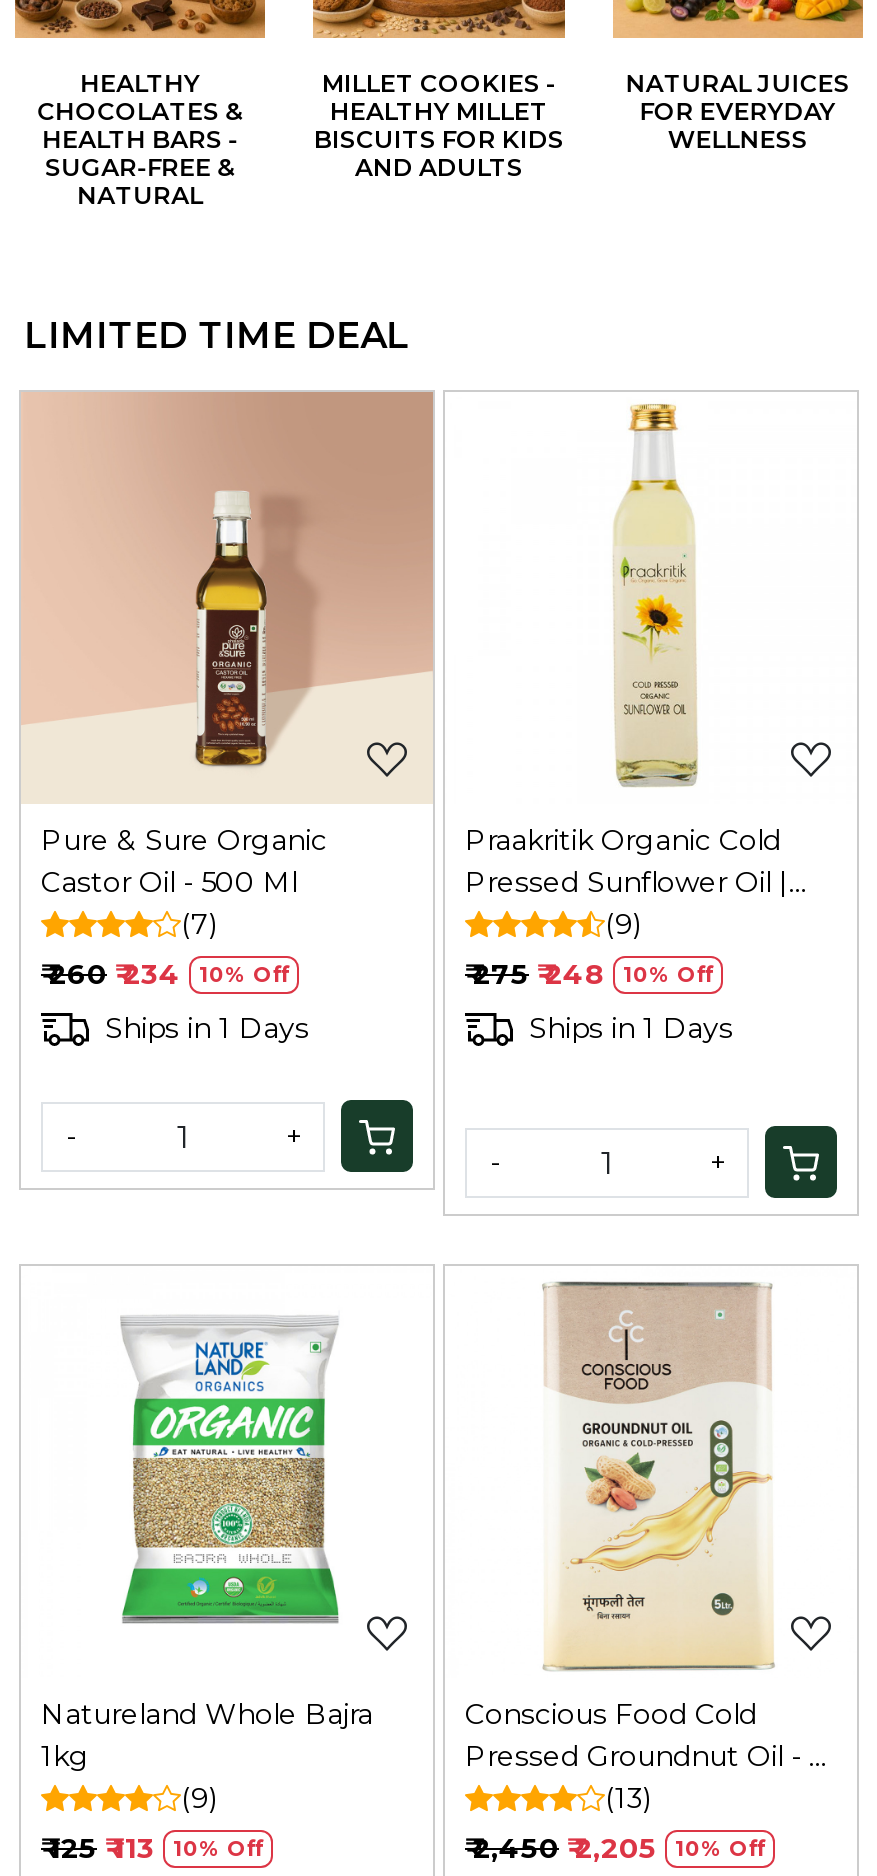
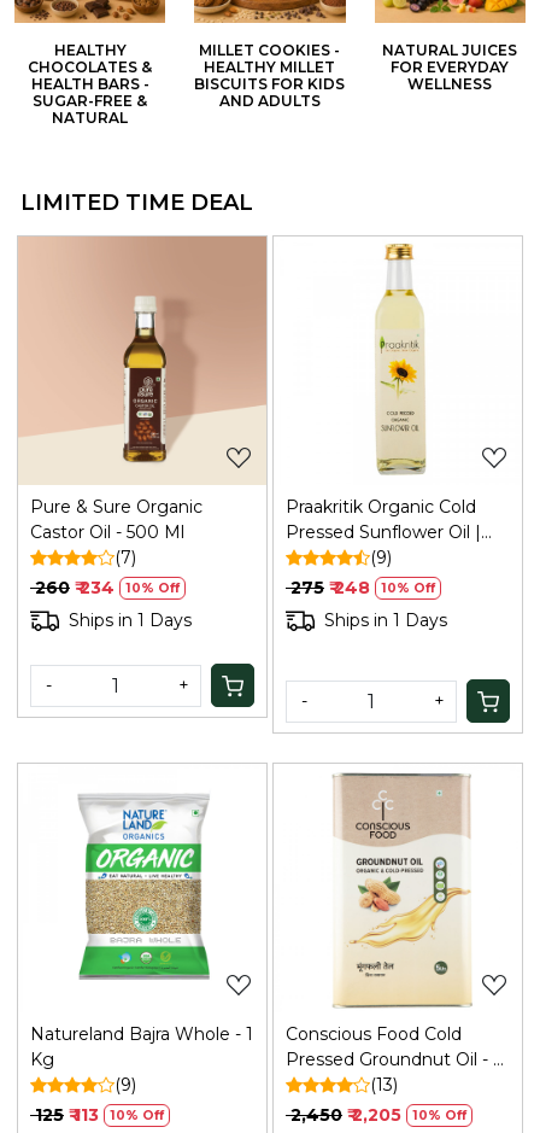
- Natureland Whole Bajra
- 1kg
+ Natureland Bajra Whole - 1
+ Kg
